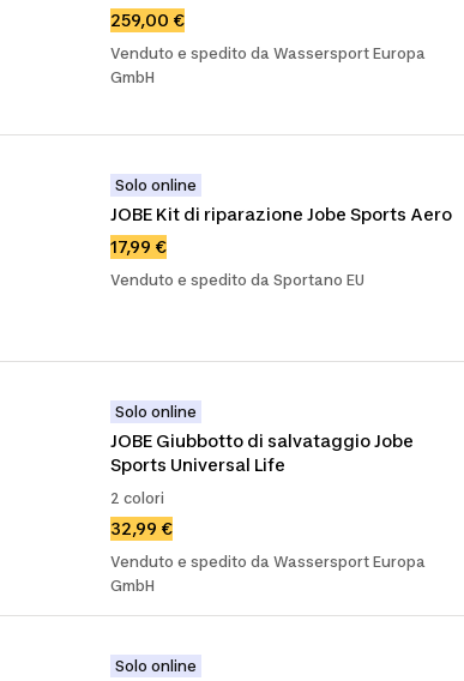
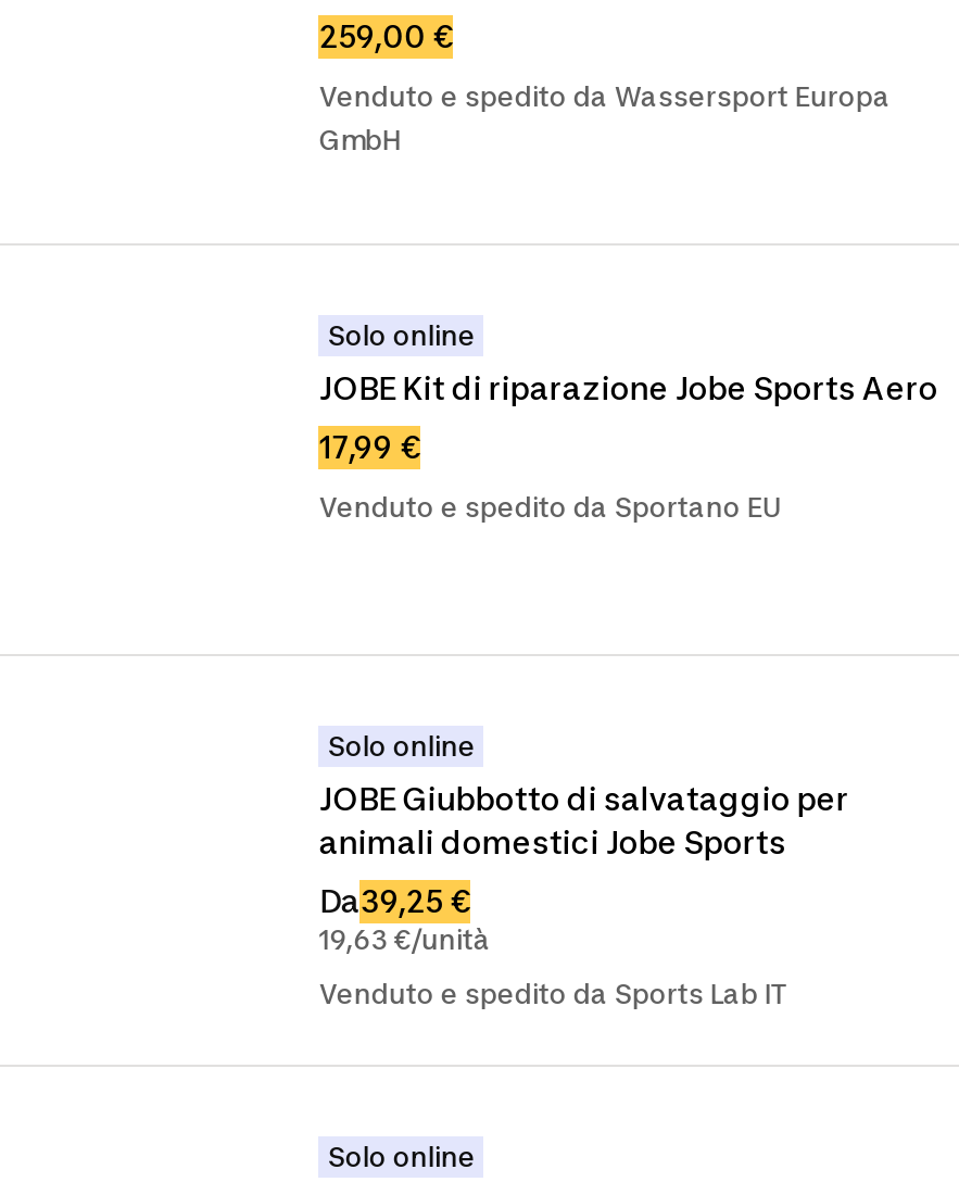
- JOBE Giubbotto di salvataggio Jobe
- Sports Universal Life
- 2 colori
- 32,99 €
- Venduto e spedito da Wassersport Europa
- GmbH
+ JOBE Giubbotto di salvataggio per
+ animali domestici Jobe Sports
+ Da39,25 €
+ 19,63 €/unità
+ Venduto e spedito da Sports Lab IT
